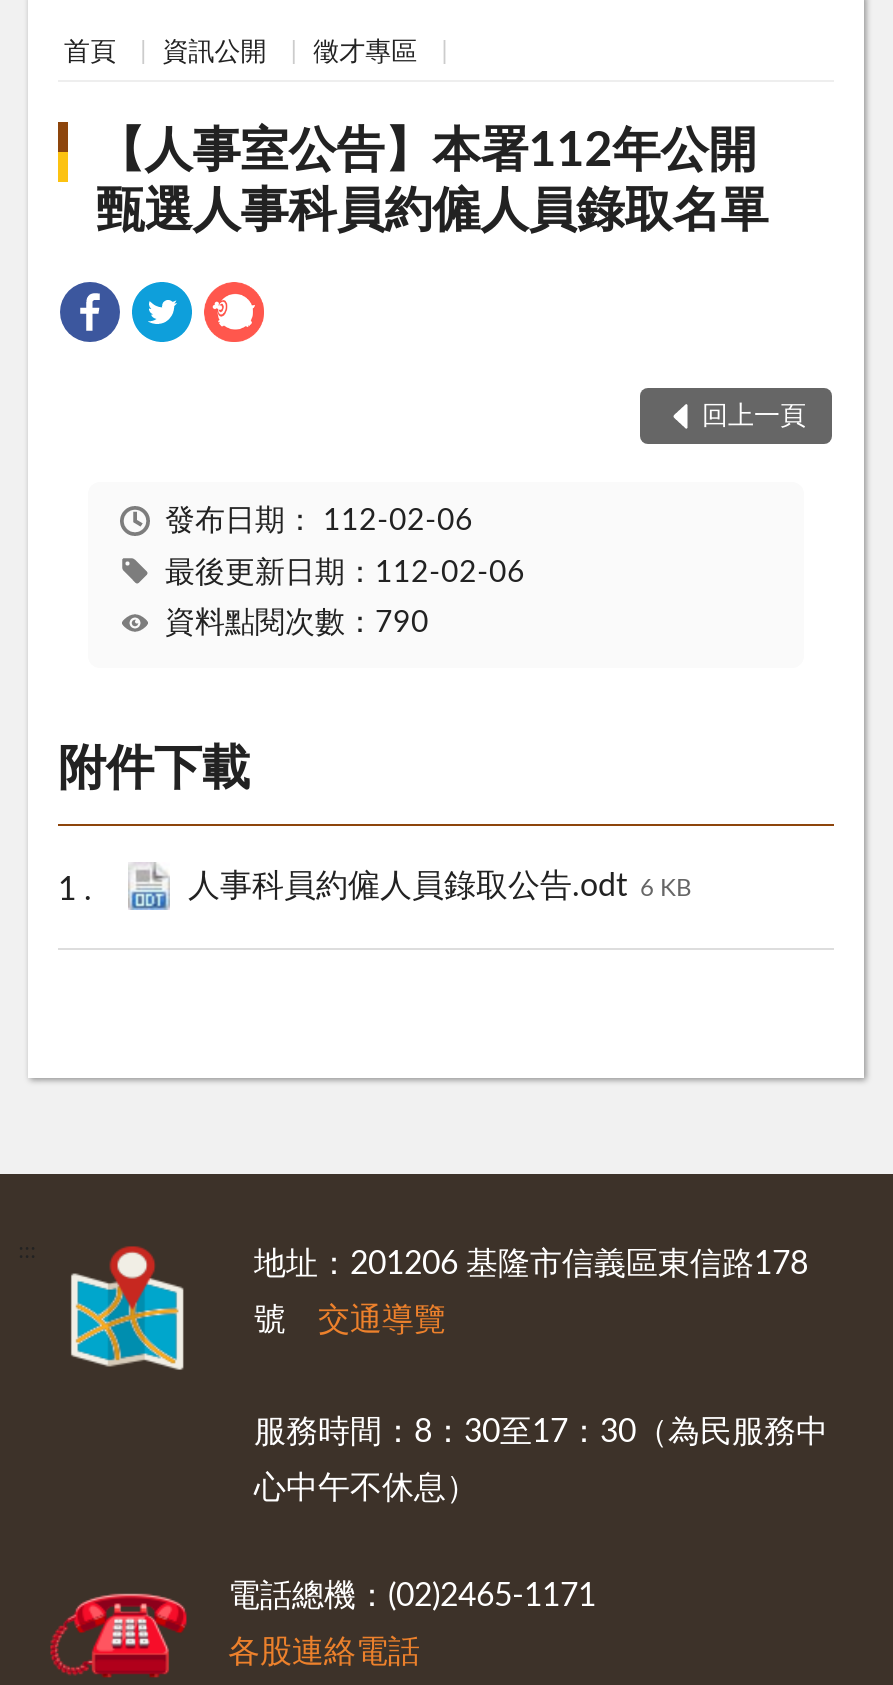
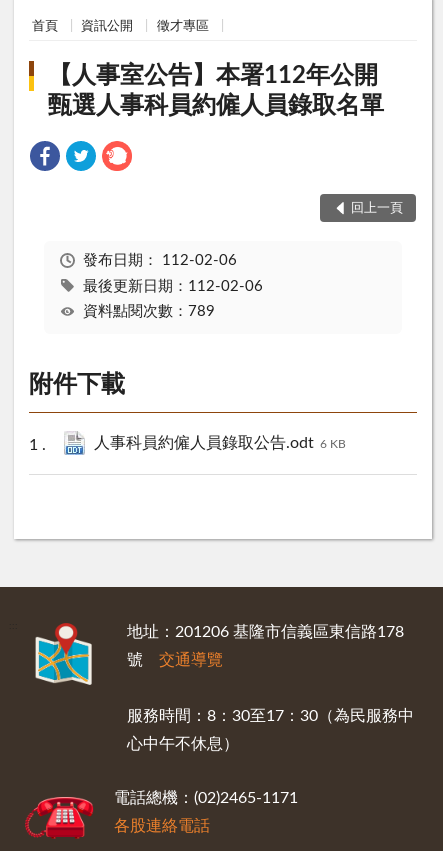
- 資料點閱次數：790
+ 資料點閱次數：789
